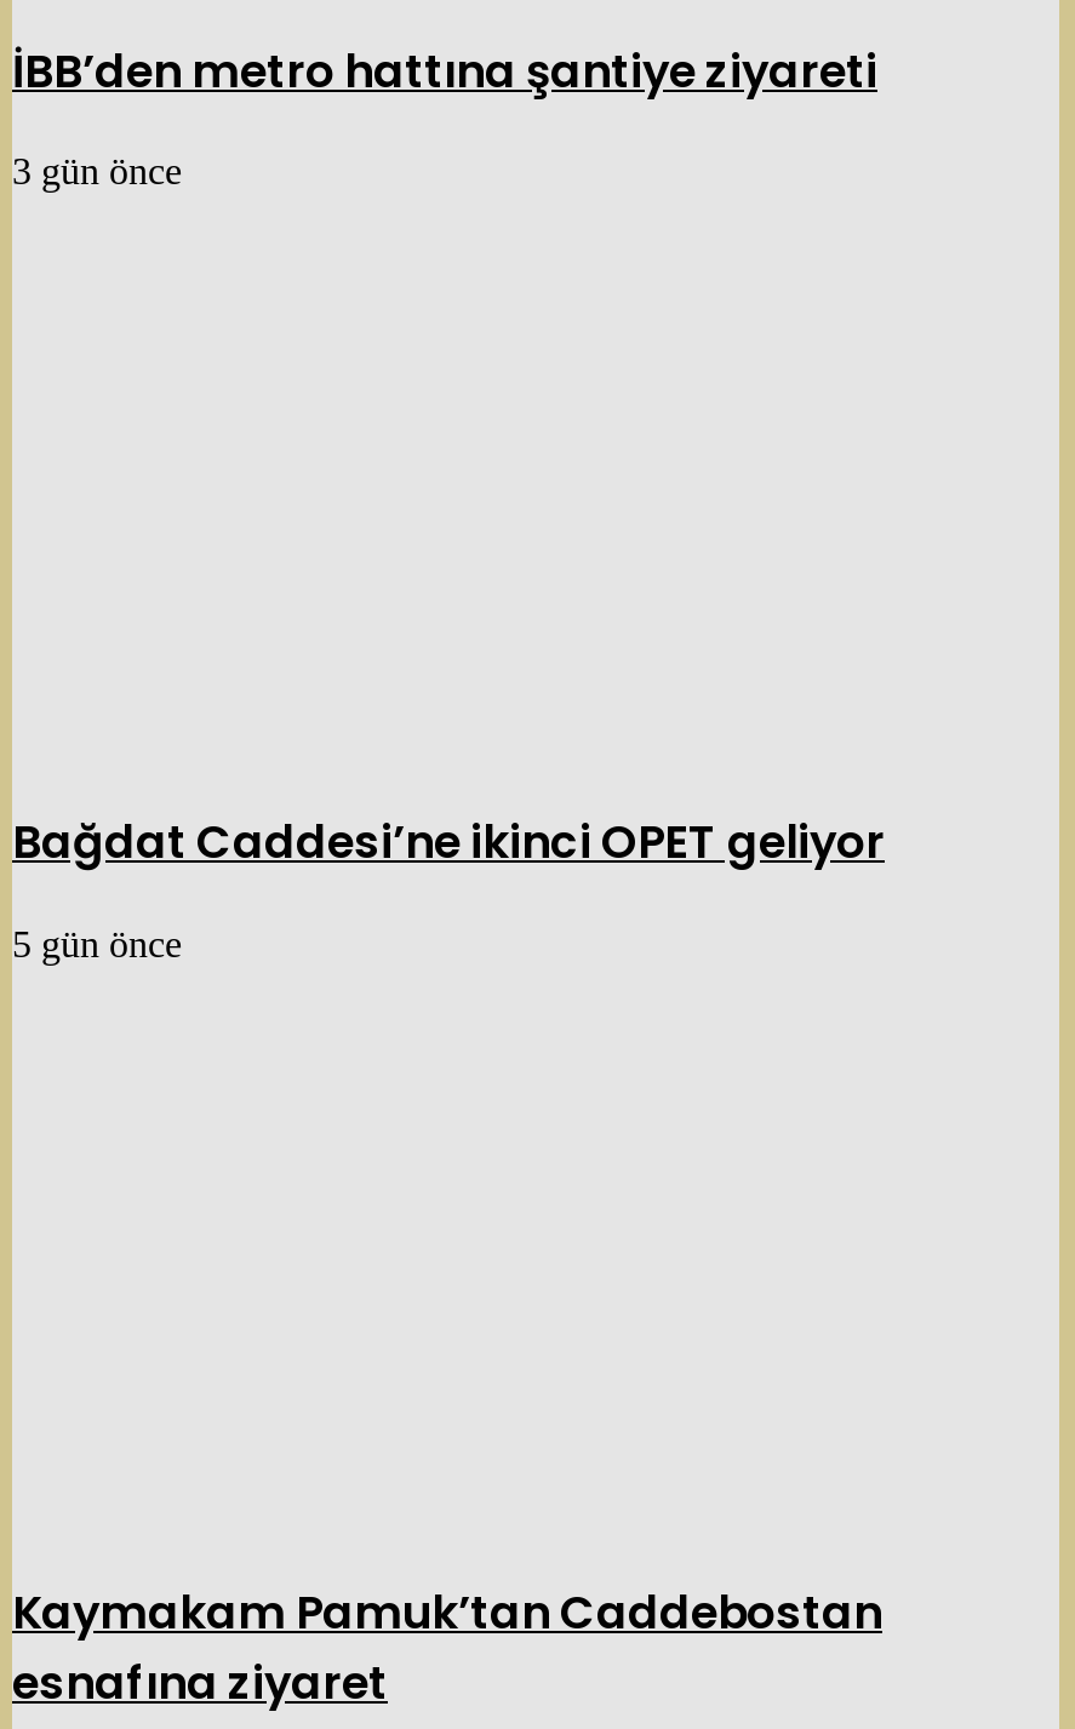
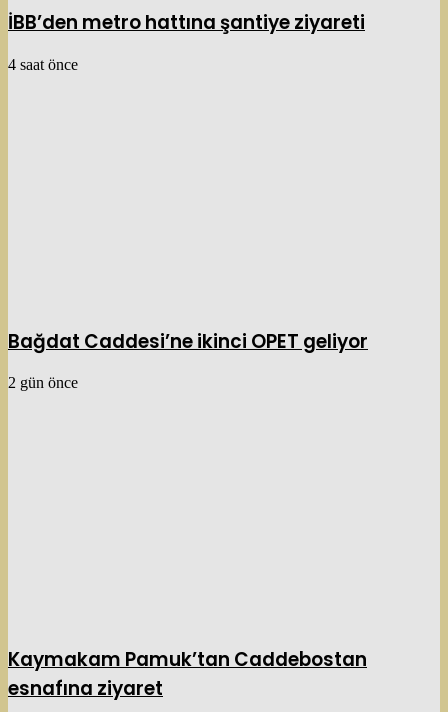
- 3 gün önce
+ 4 saat önce

- 5 gün önce
+ 2 gün önce
